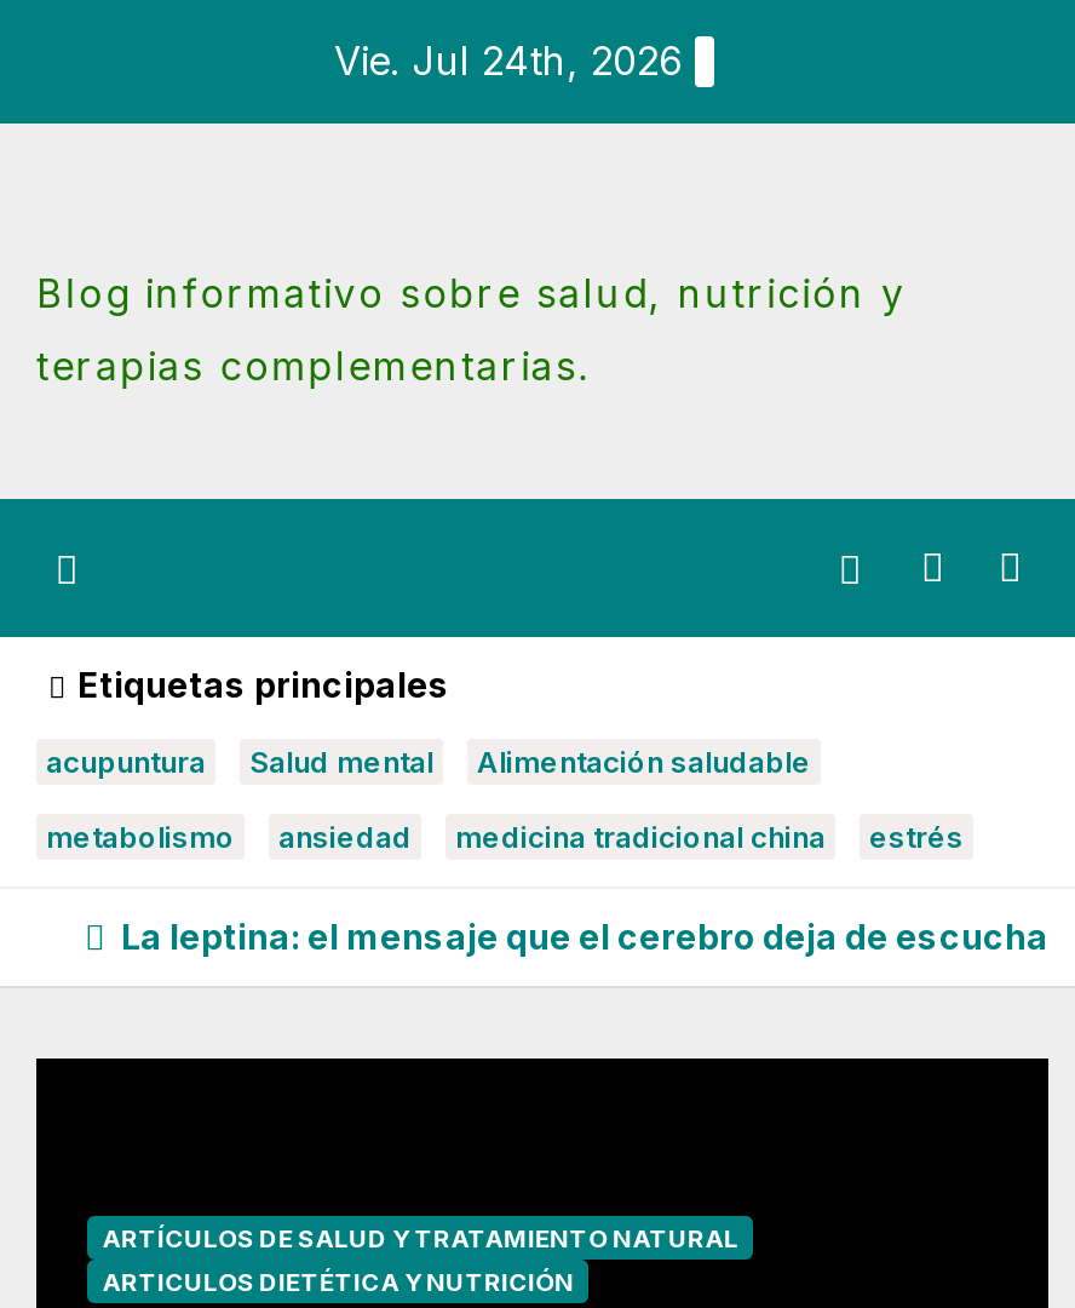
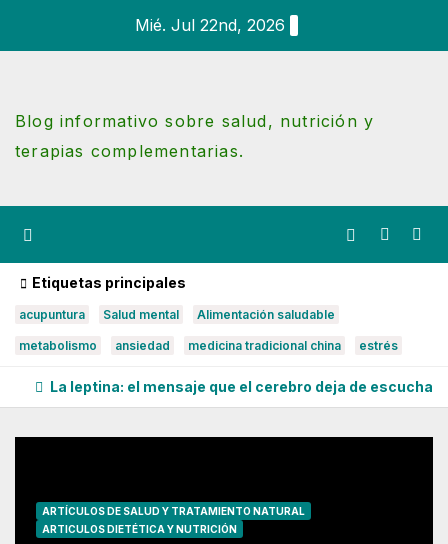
- Vie. Jul 24th, 2026
+ Mié. Jul 22nd, 2026
